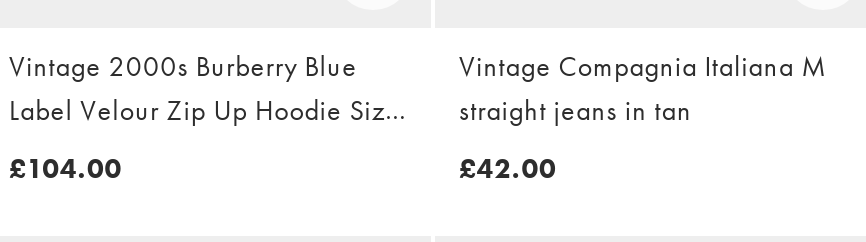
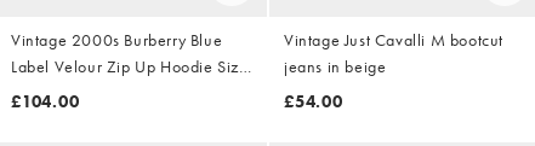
- Vintage Compagnia Italiana M
- straight jeans in tan
+ Vintage Just Cavalli M bootcut
+ jeans in beige

- £42.00
+ £54.00
